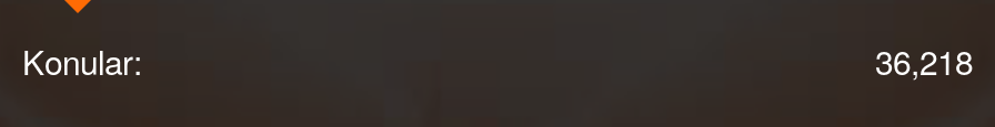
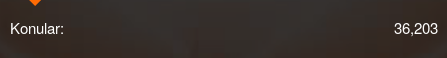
- 36,218
+ 36,203
